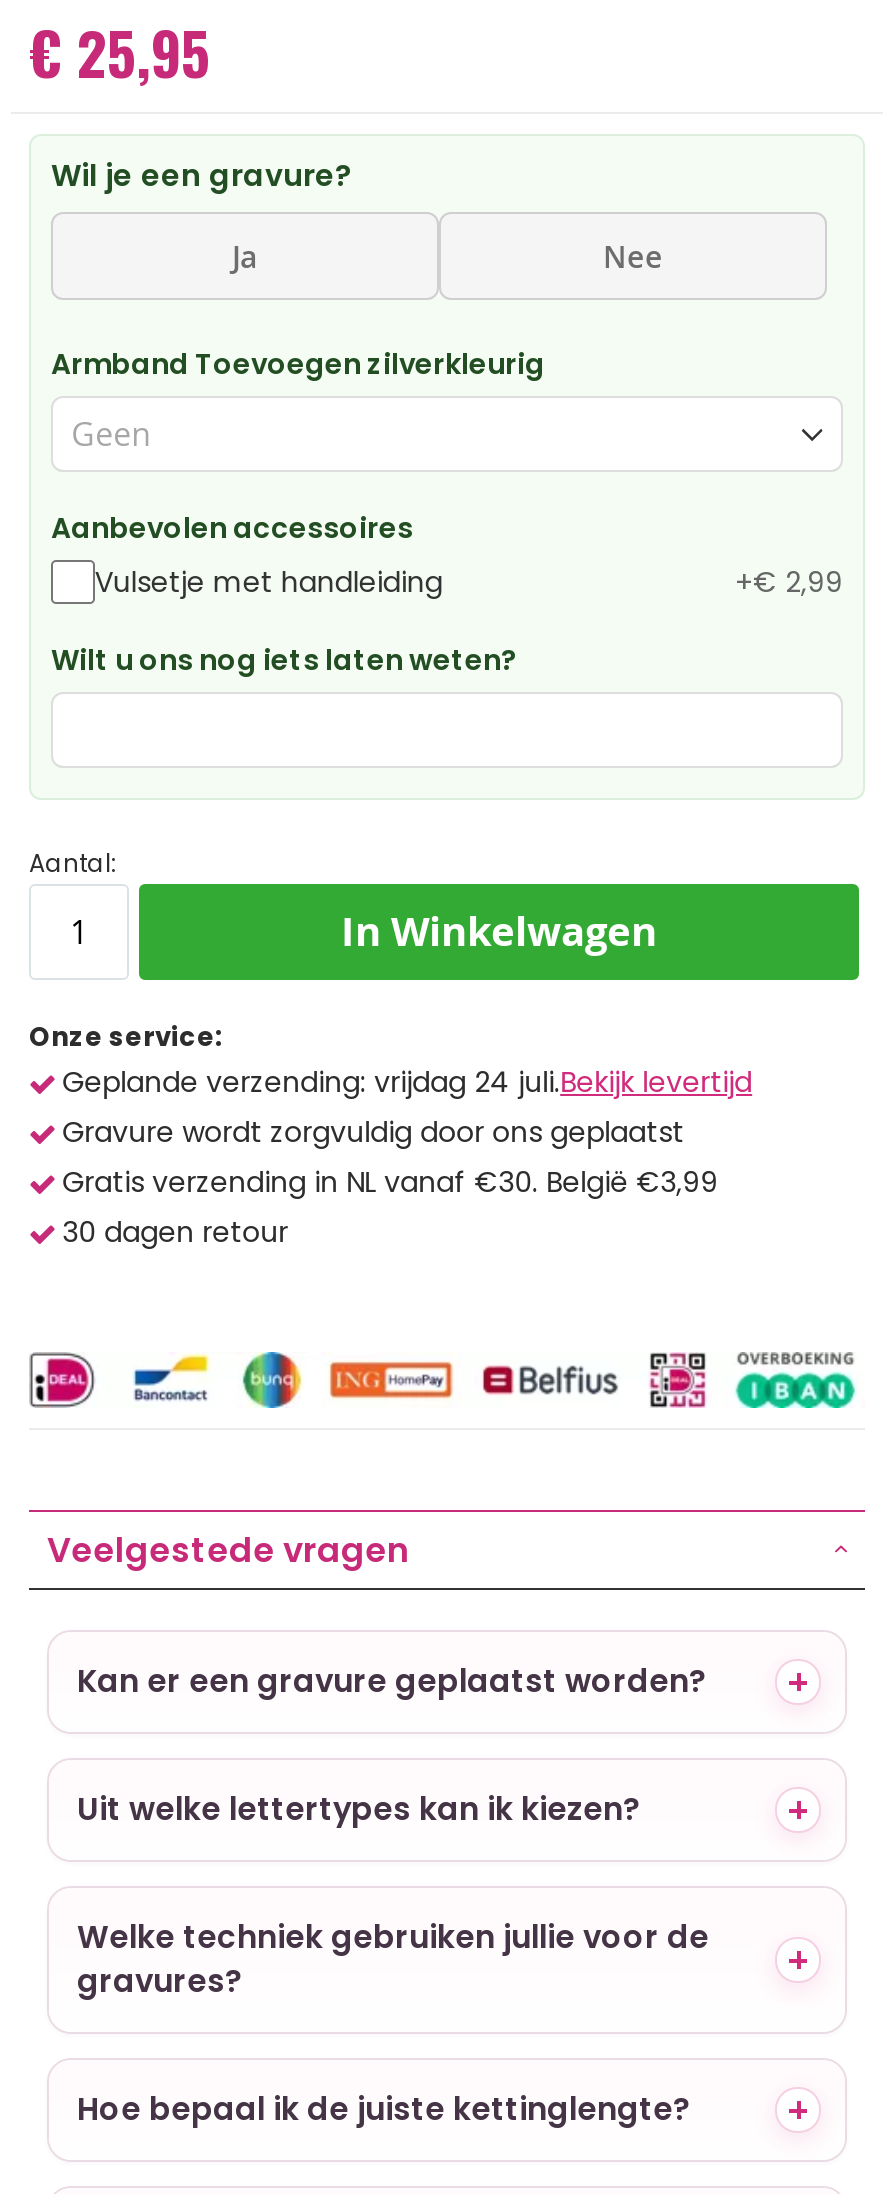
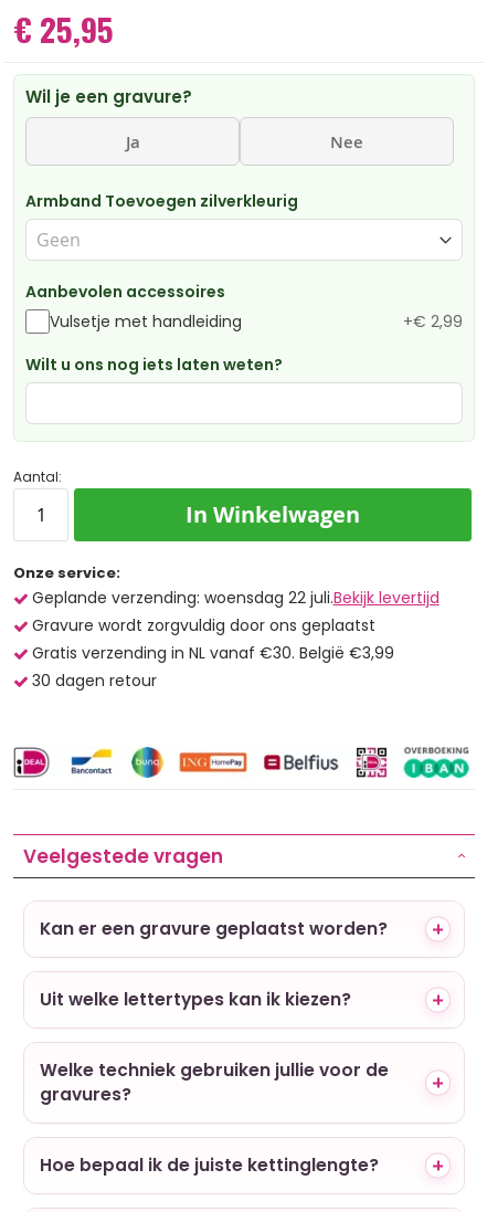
- Geplande verzending: vrijdag 24 juli.Bekijk levertijd
+ Geplande verzending: woensdag 22 juli.Bekijk levertijd
